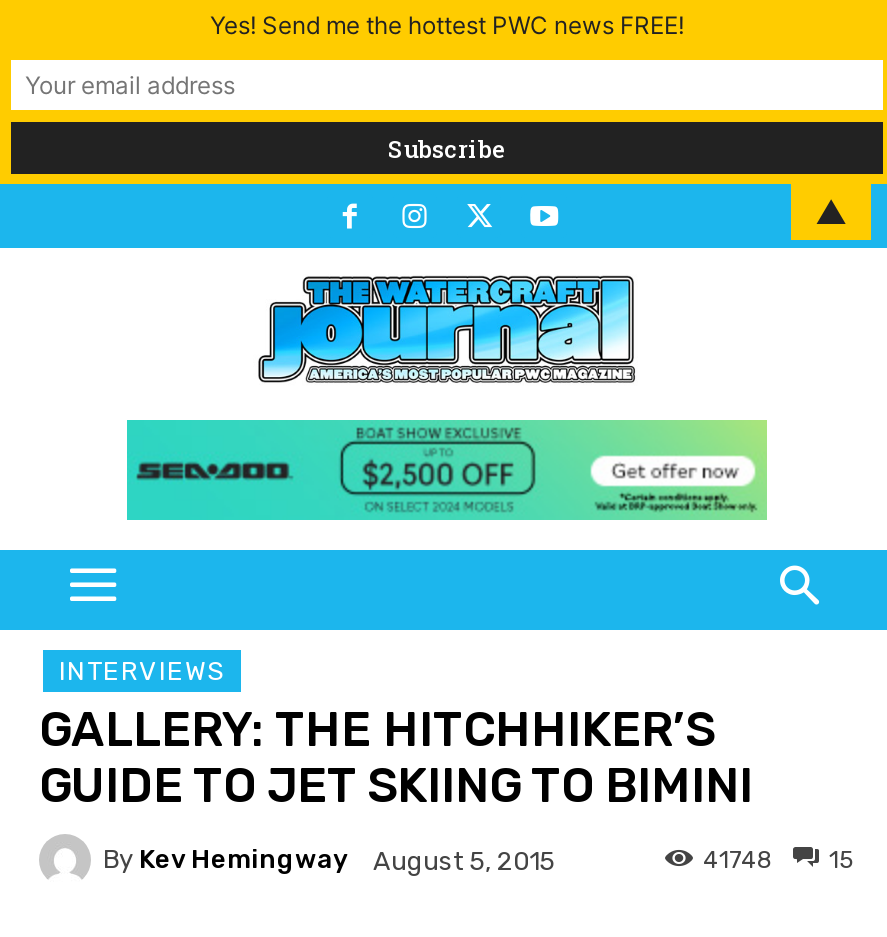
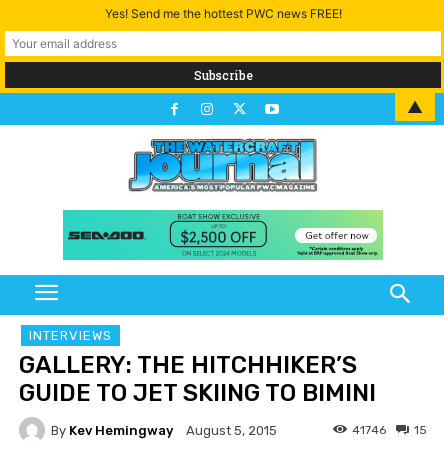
- 41748 15
+ 41746 15
